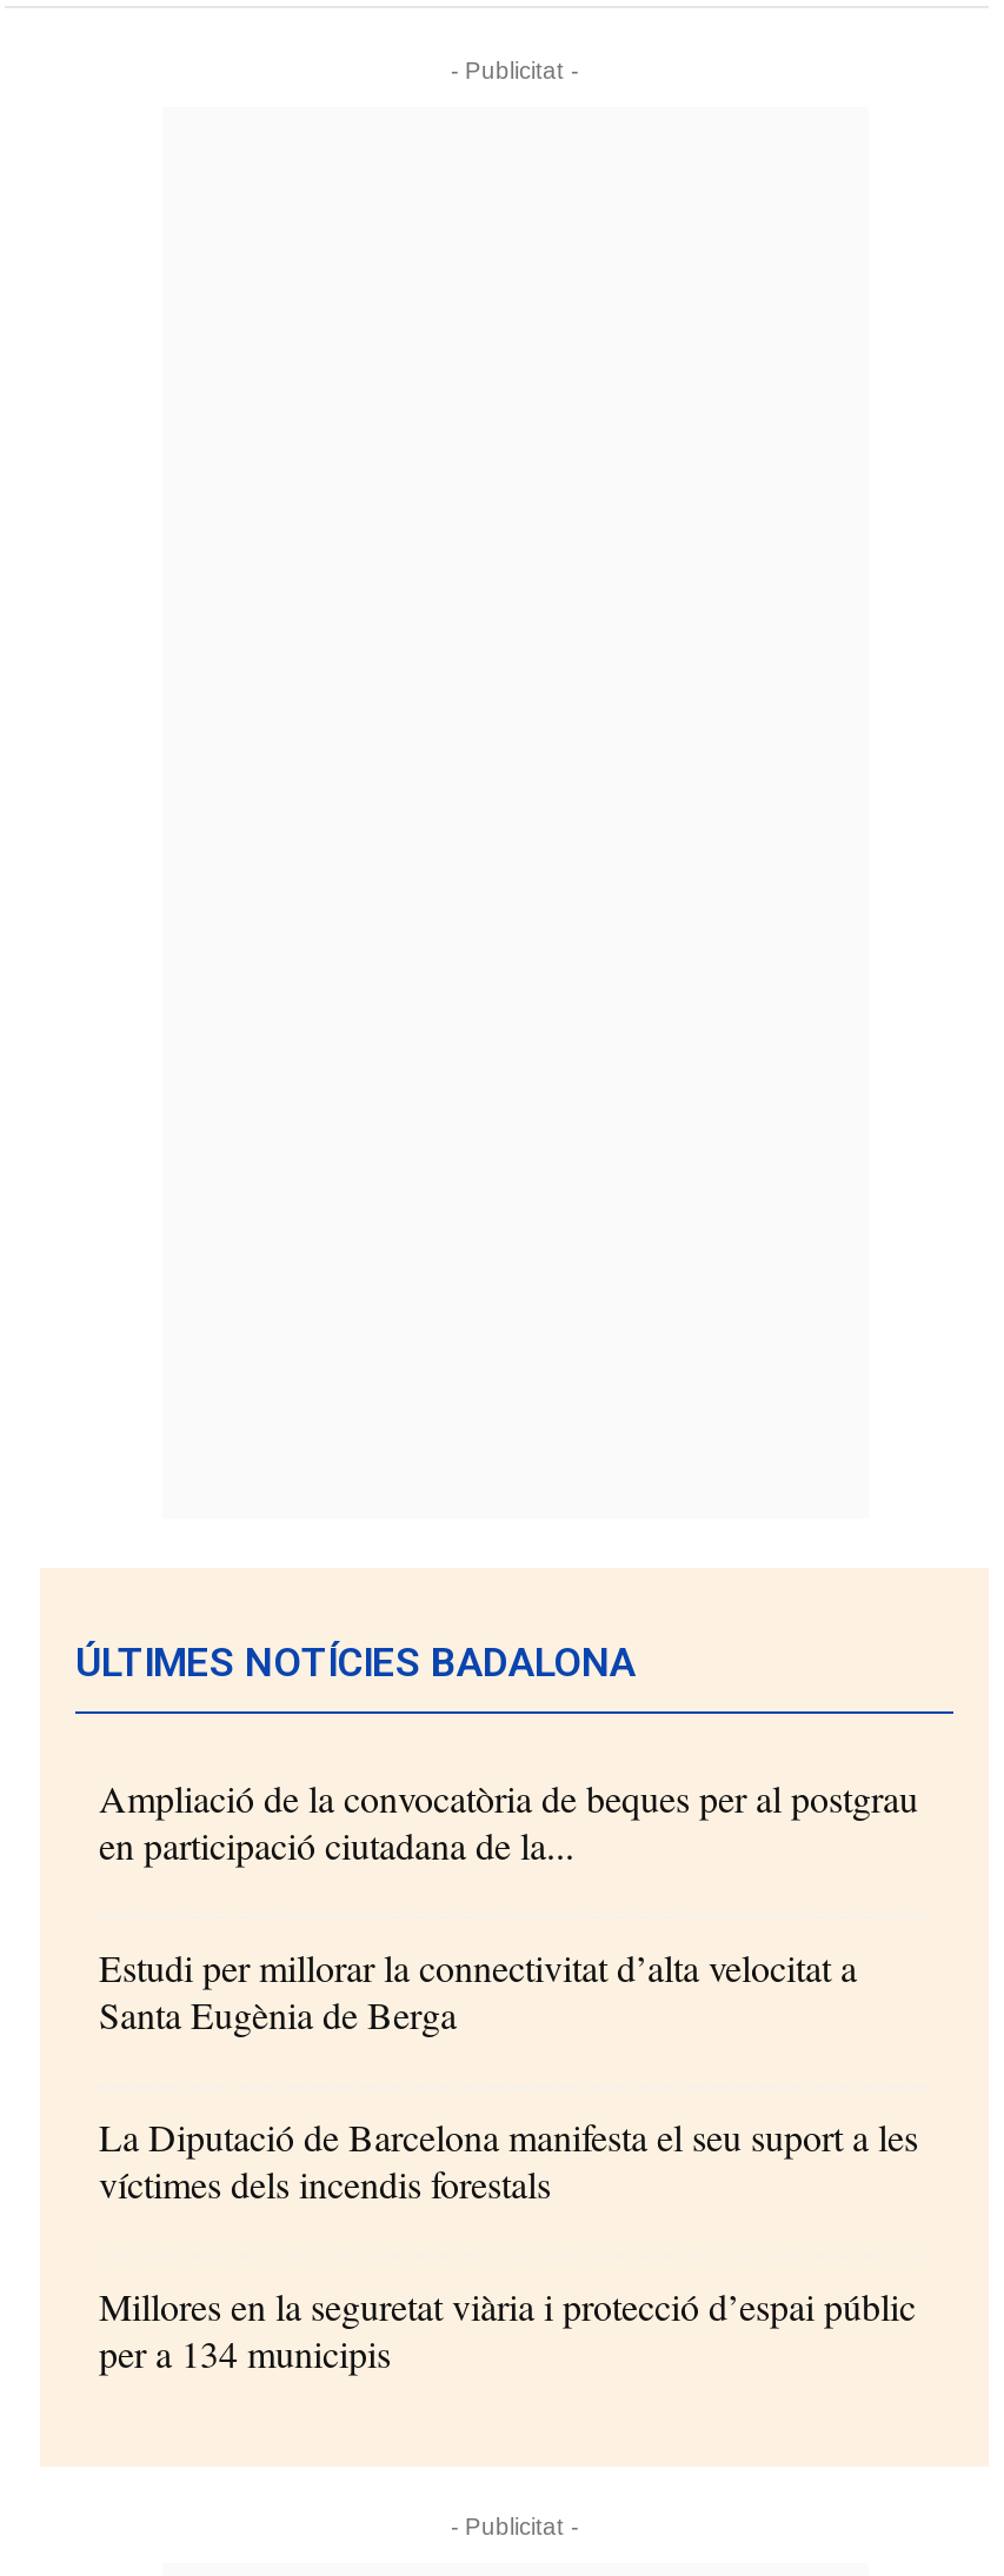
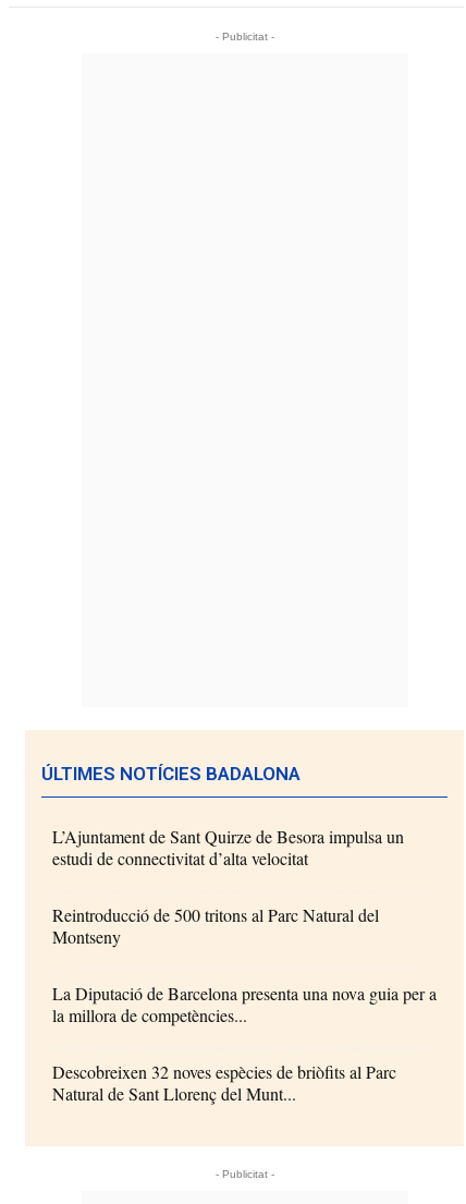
- Ampliació de la convocatòria de beques per al postgrau
- en participació ciutadana de la...
+ L’Ajuntament de Sant Quirze de Besora impulsa un
+ estudi de connectivitat d’alta velocitat

- Estudi per millorar la connectivitat d’alta velocitat a
- Santa Eugènia de Berga
+ Reintroducció de 500 tritons al Parc Natural del
+ Montseny

- La Diputació de Barcelona manifesta el seu suport a les
- víctimes dels incendis forestals
+ La Diputació de Barcelona presenta una nova guia per a
+ la millora de competències...

- Millores en la seguretat viària i protecció d’espai públic
- per a 134 municipis
+ Descobreixen 32 noves espècies de briòfits al Parc
+ Natural de Sant Llorenç del Munt...
